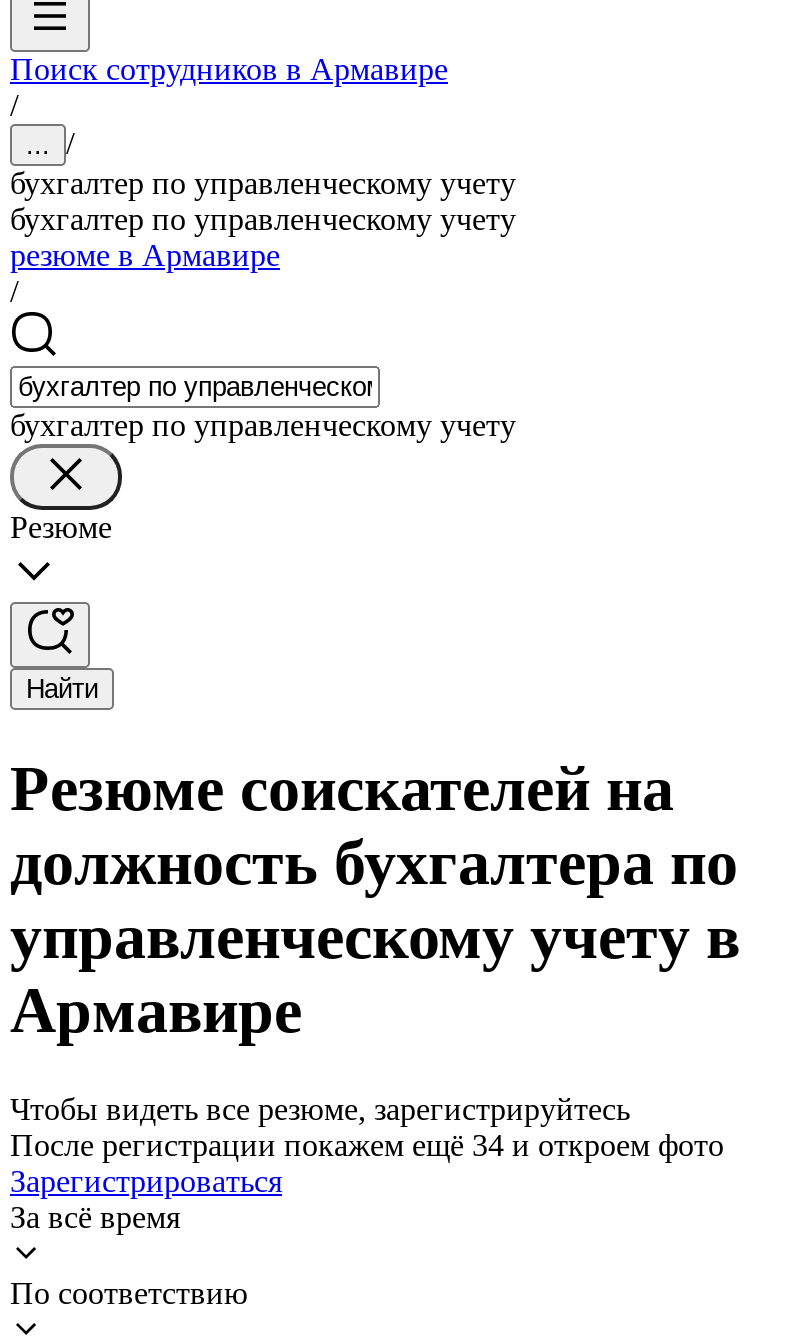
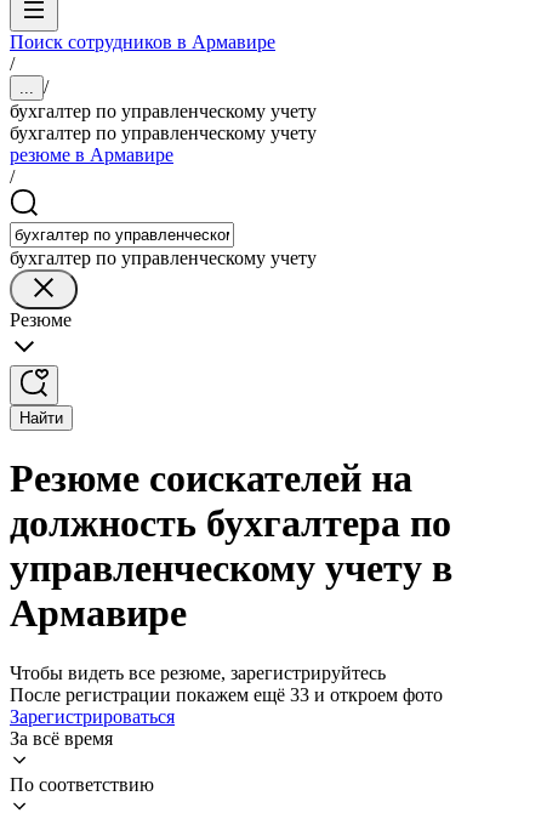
- После регистрации покажем ещё 34 и откроем фото
+ После регистрации покажем ещё 33 и откроем фото
